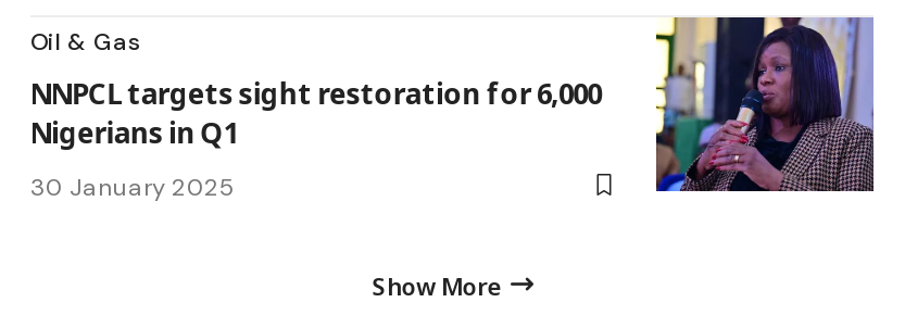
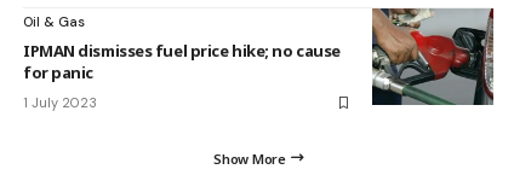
- [image]
- NNPCL targets sight restoration for 6,000
- Nigerians in Q1
+ [image]
+ IPMAN dismisses fuel price hike; no cause
+ for panic

- 30 January 2025
+ 1 July 2023
